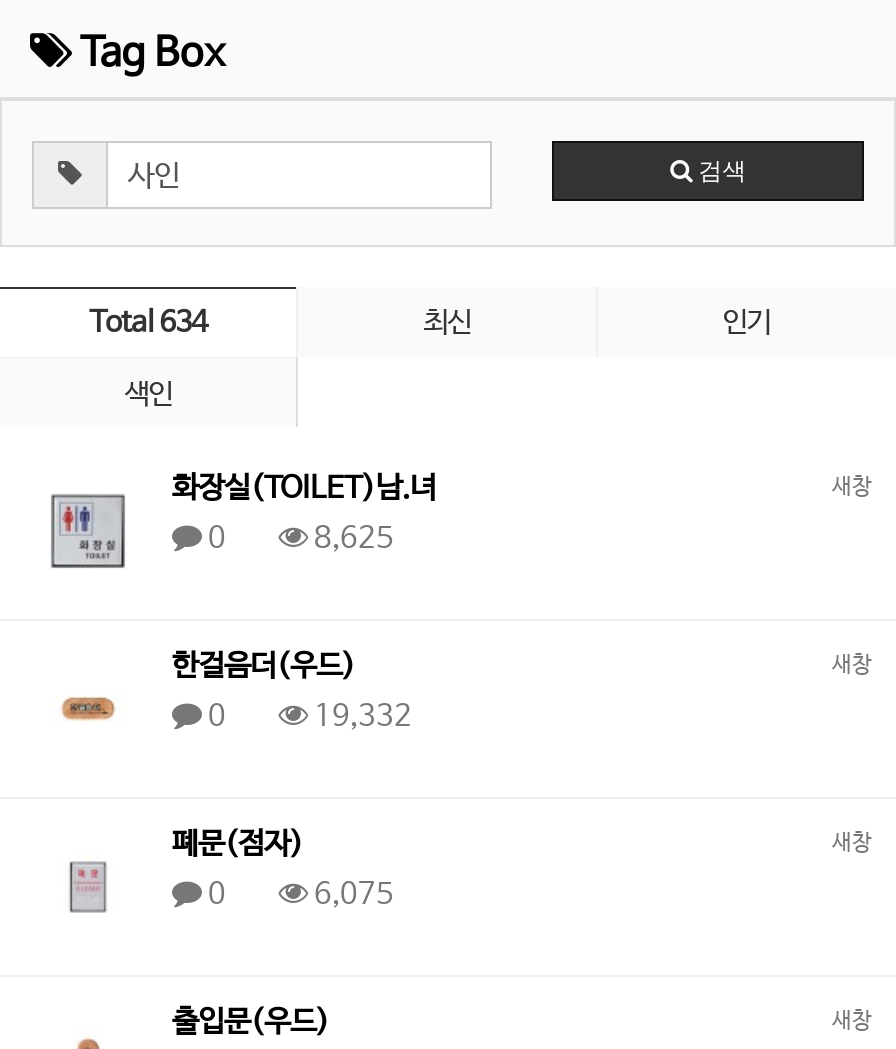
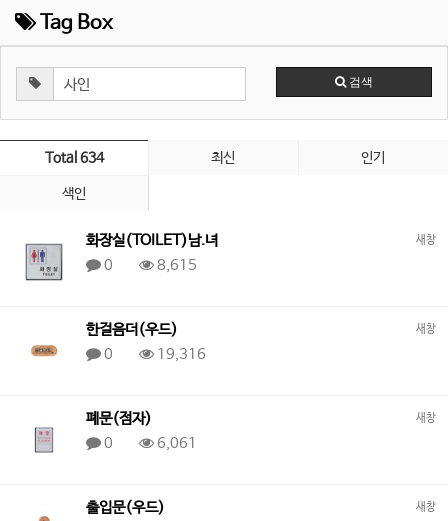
- 8,625
+ 8,615

- 19,332
+ 19,316

- 6,075
+ 6,061
